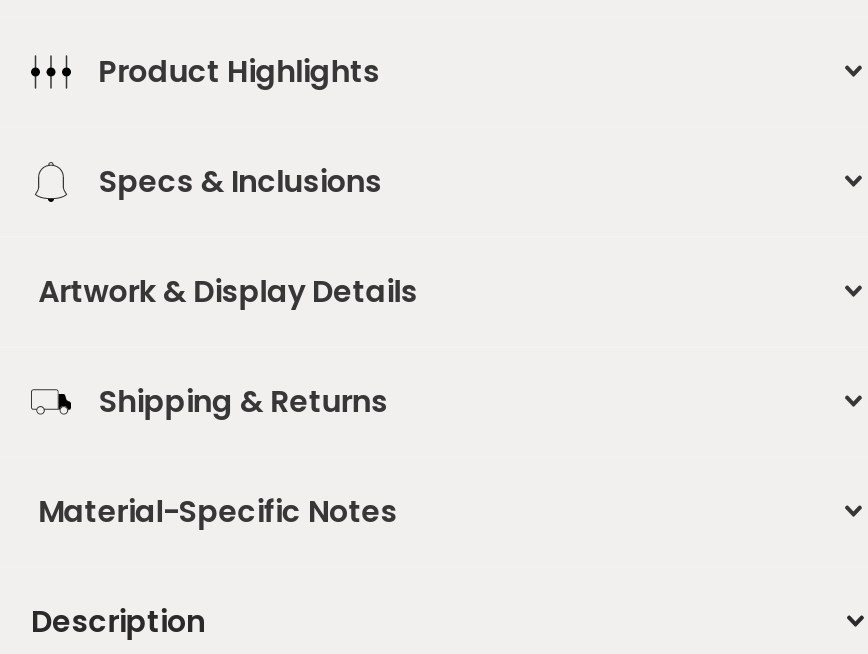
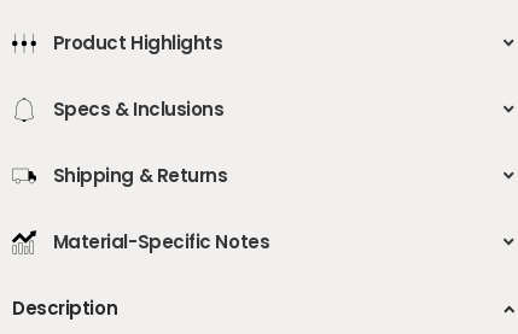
- Artwork & Display Details
